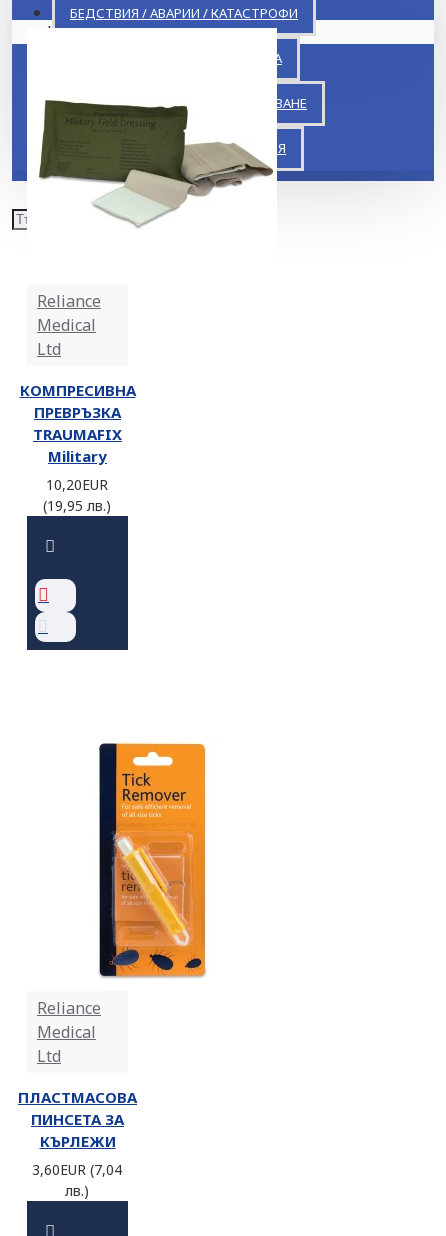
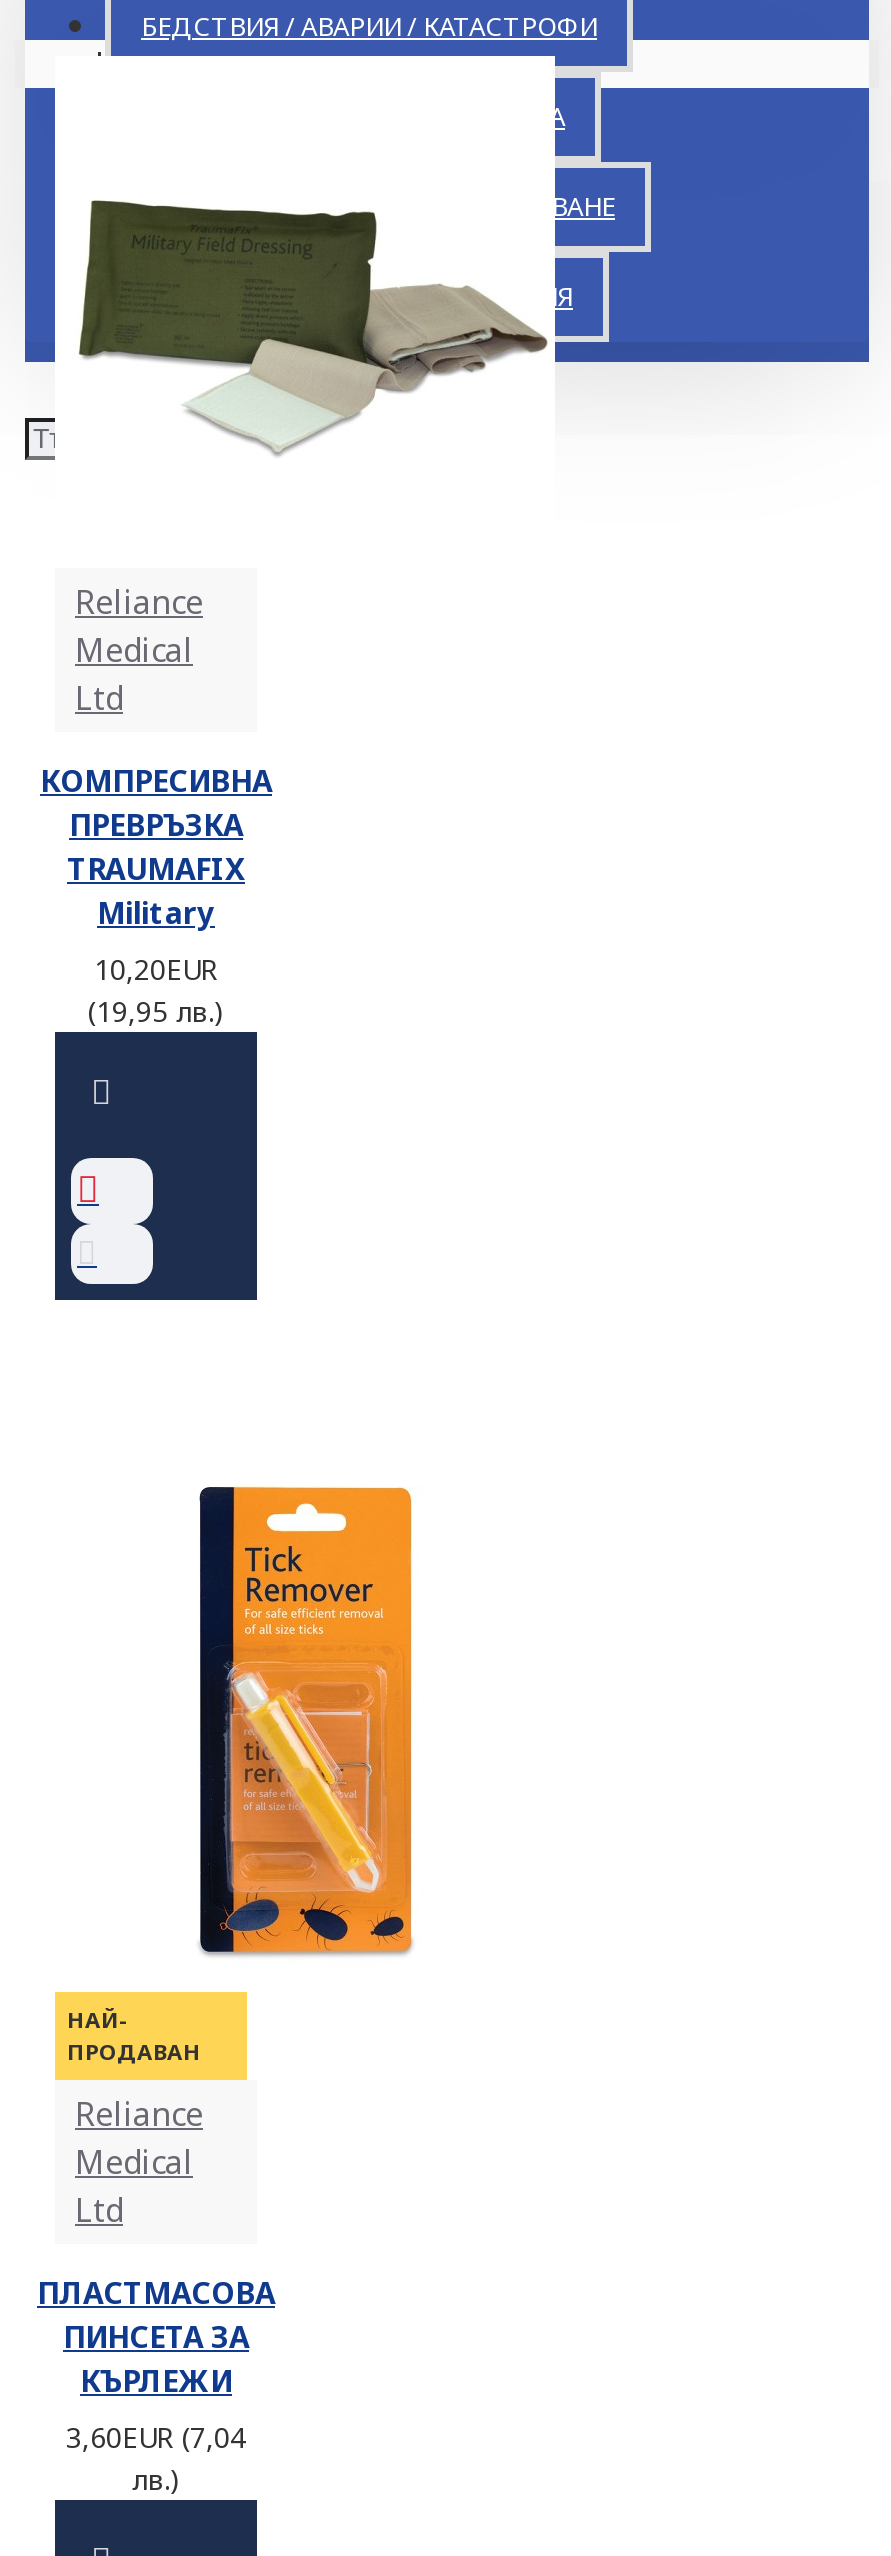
+ [image]
+ НАЙ-
+ ПРОДАВАН
